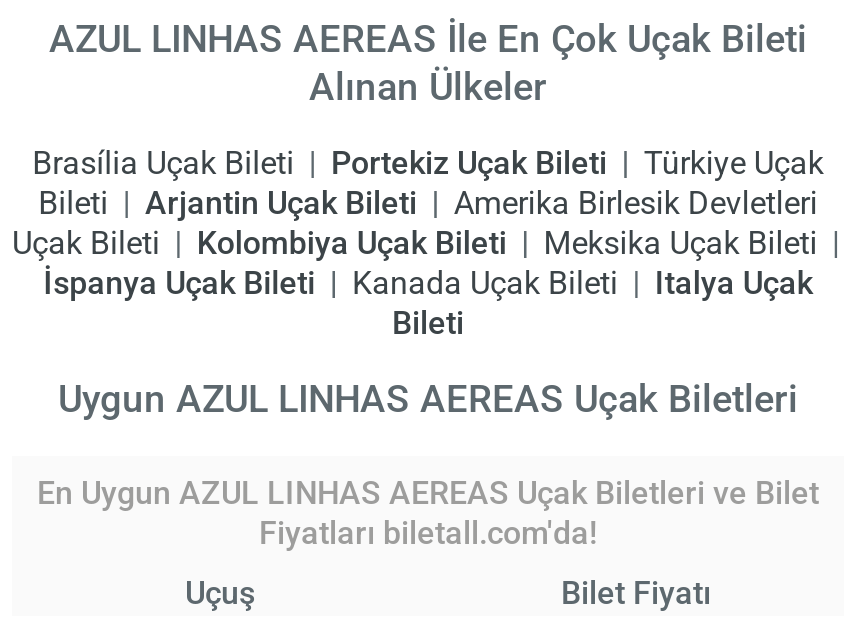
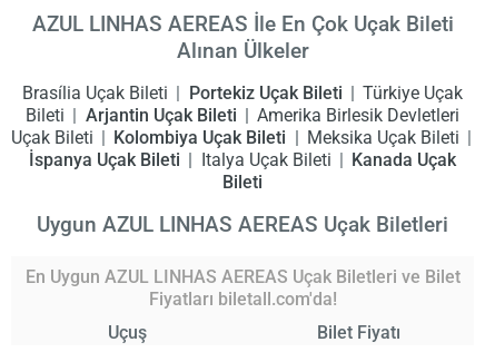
- Kanada Uçak Bileti
+ Italya Uçak Bileti

- Italya Uçak
+ Kanada Uçak
